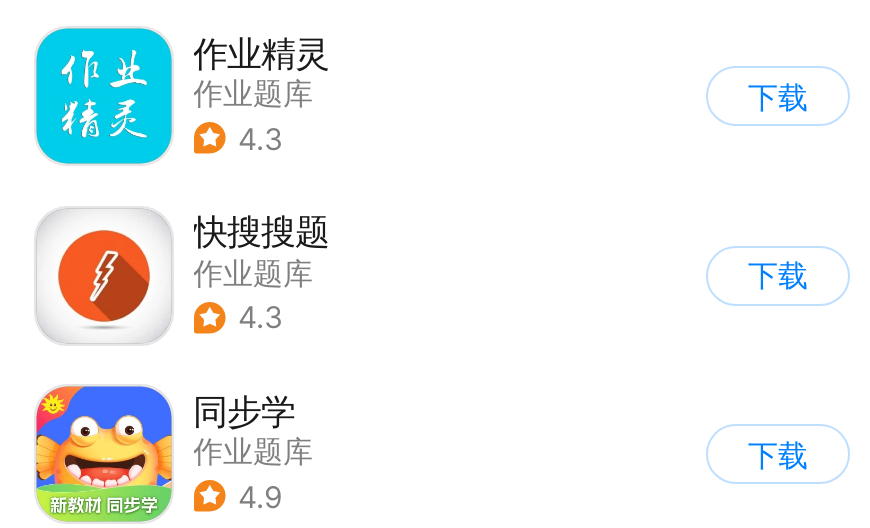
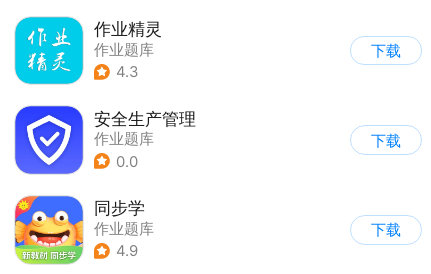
- [image]
- 快搜搜题
+ [image]
+ 安全生产管理

- 4.3
+ 0.0
